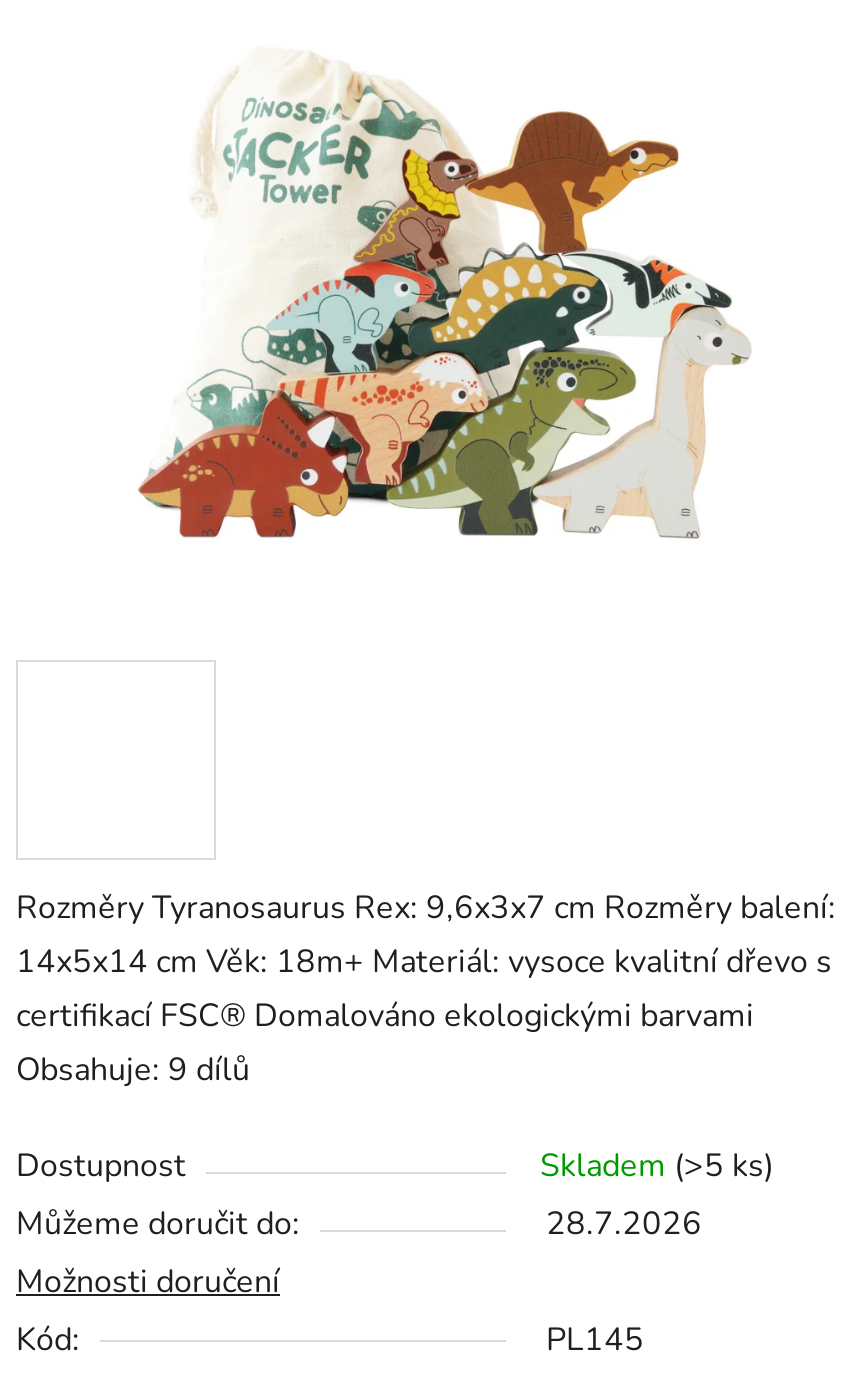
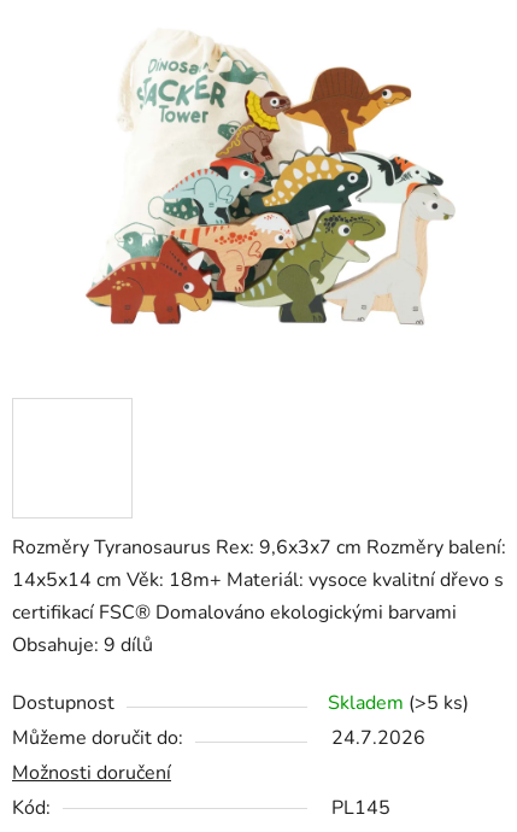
- 28.7.2026
+ 24.7.2026
